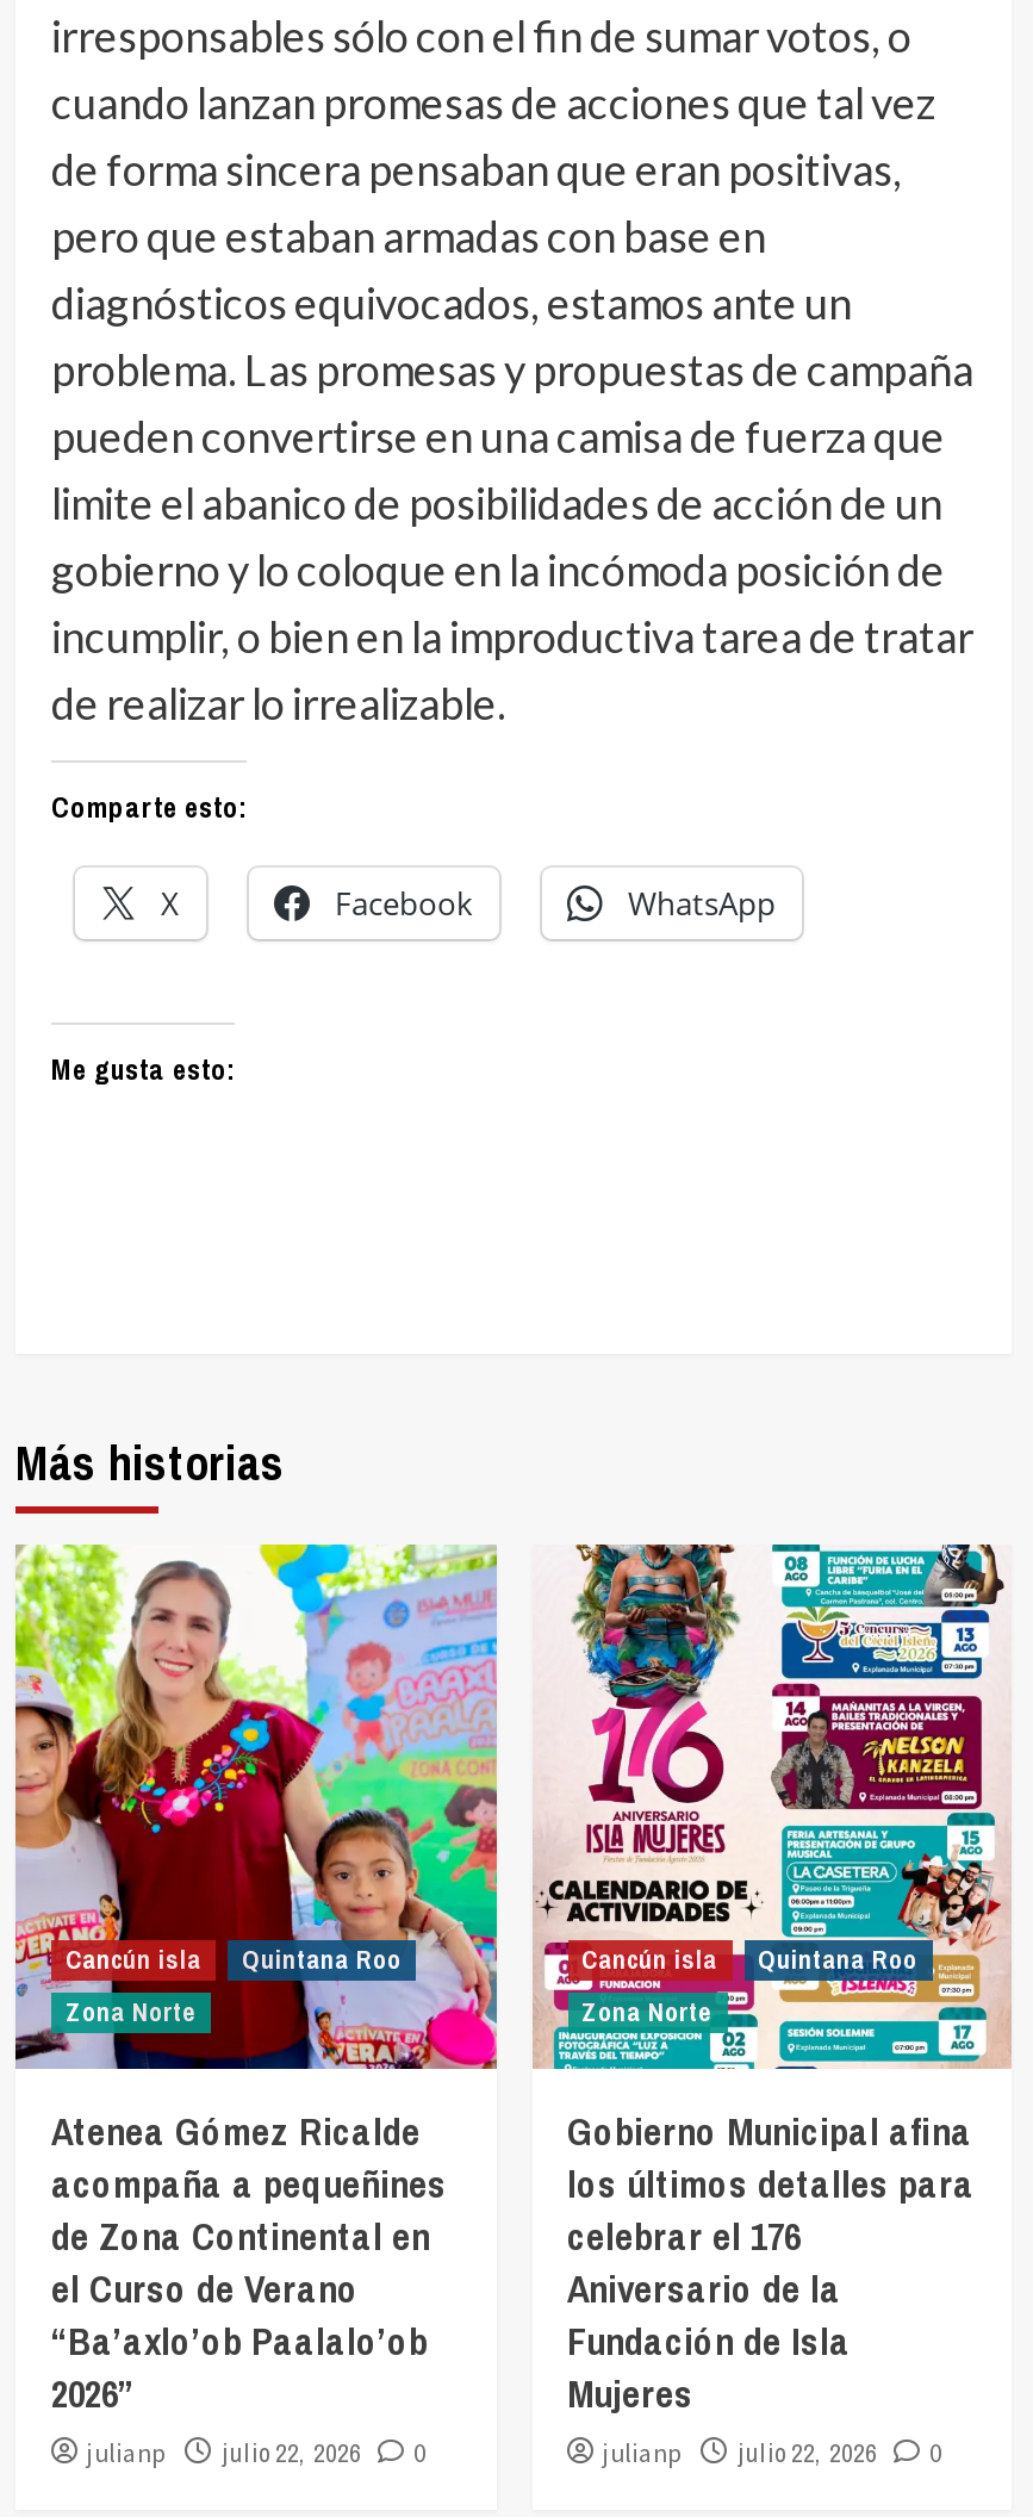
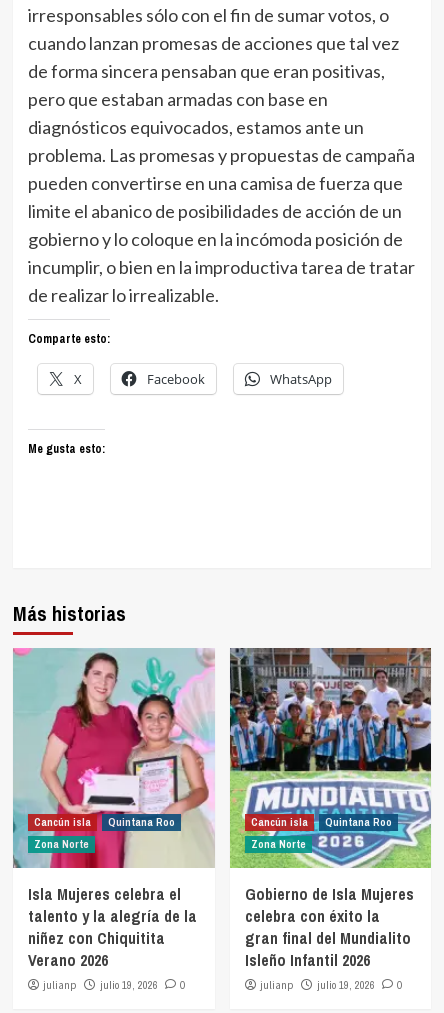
- [image]
- Atenea Gómez Ricalde
- acompaña a pequeñines
- de Zona Continental en
- el Curso de Verano
- “Ba’axlo’ob Paalalo’ob
- 2026”
+ [image]
+ Isla Mujeres celebra el
+ talento y la alegría de la
+ niñez con Chiquitita
+ Verano 2026

- [image]
- Gobierno Municipal afina
- los últimos detalles para
- celebrar el 176
- Aniversario de la
- Fundación de Isla
- Mujeres
+ [image]
+ Gobierno de Isla Mujeres
+ celebra con éxito la
+ gran final del Mundialito
+ Isleño Infantil 2026

- julianp julio 22, 2026 0
+ julianp julio 19, 2026 0

- julianp julio 22, 2026 0
+ julianp julio 19, 2026 0
